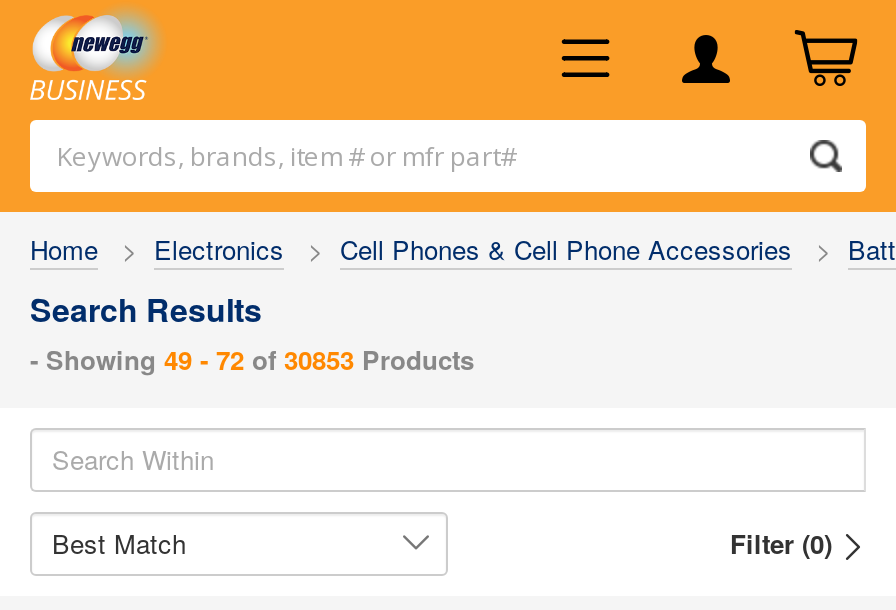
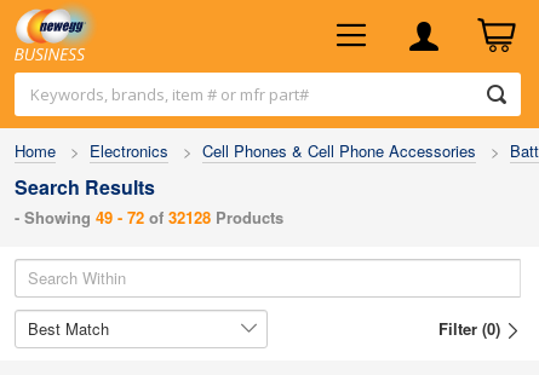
- - Showing 49 - 72 of 30853 Products
+ - Showing 49 - 72 of 32128 Products
